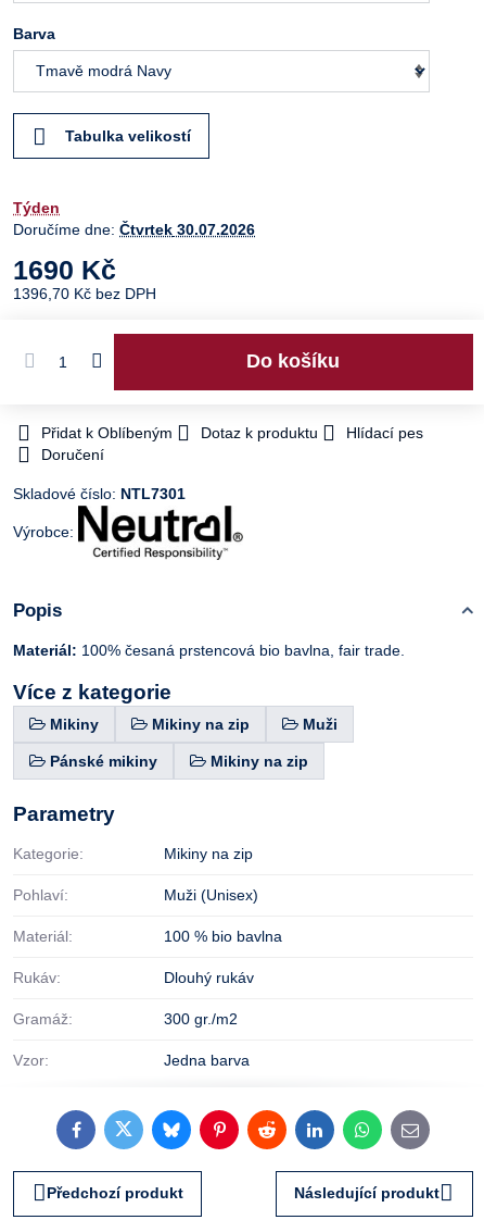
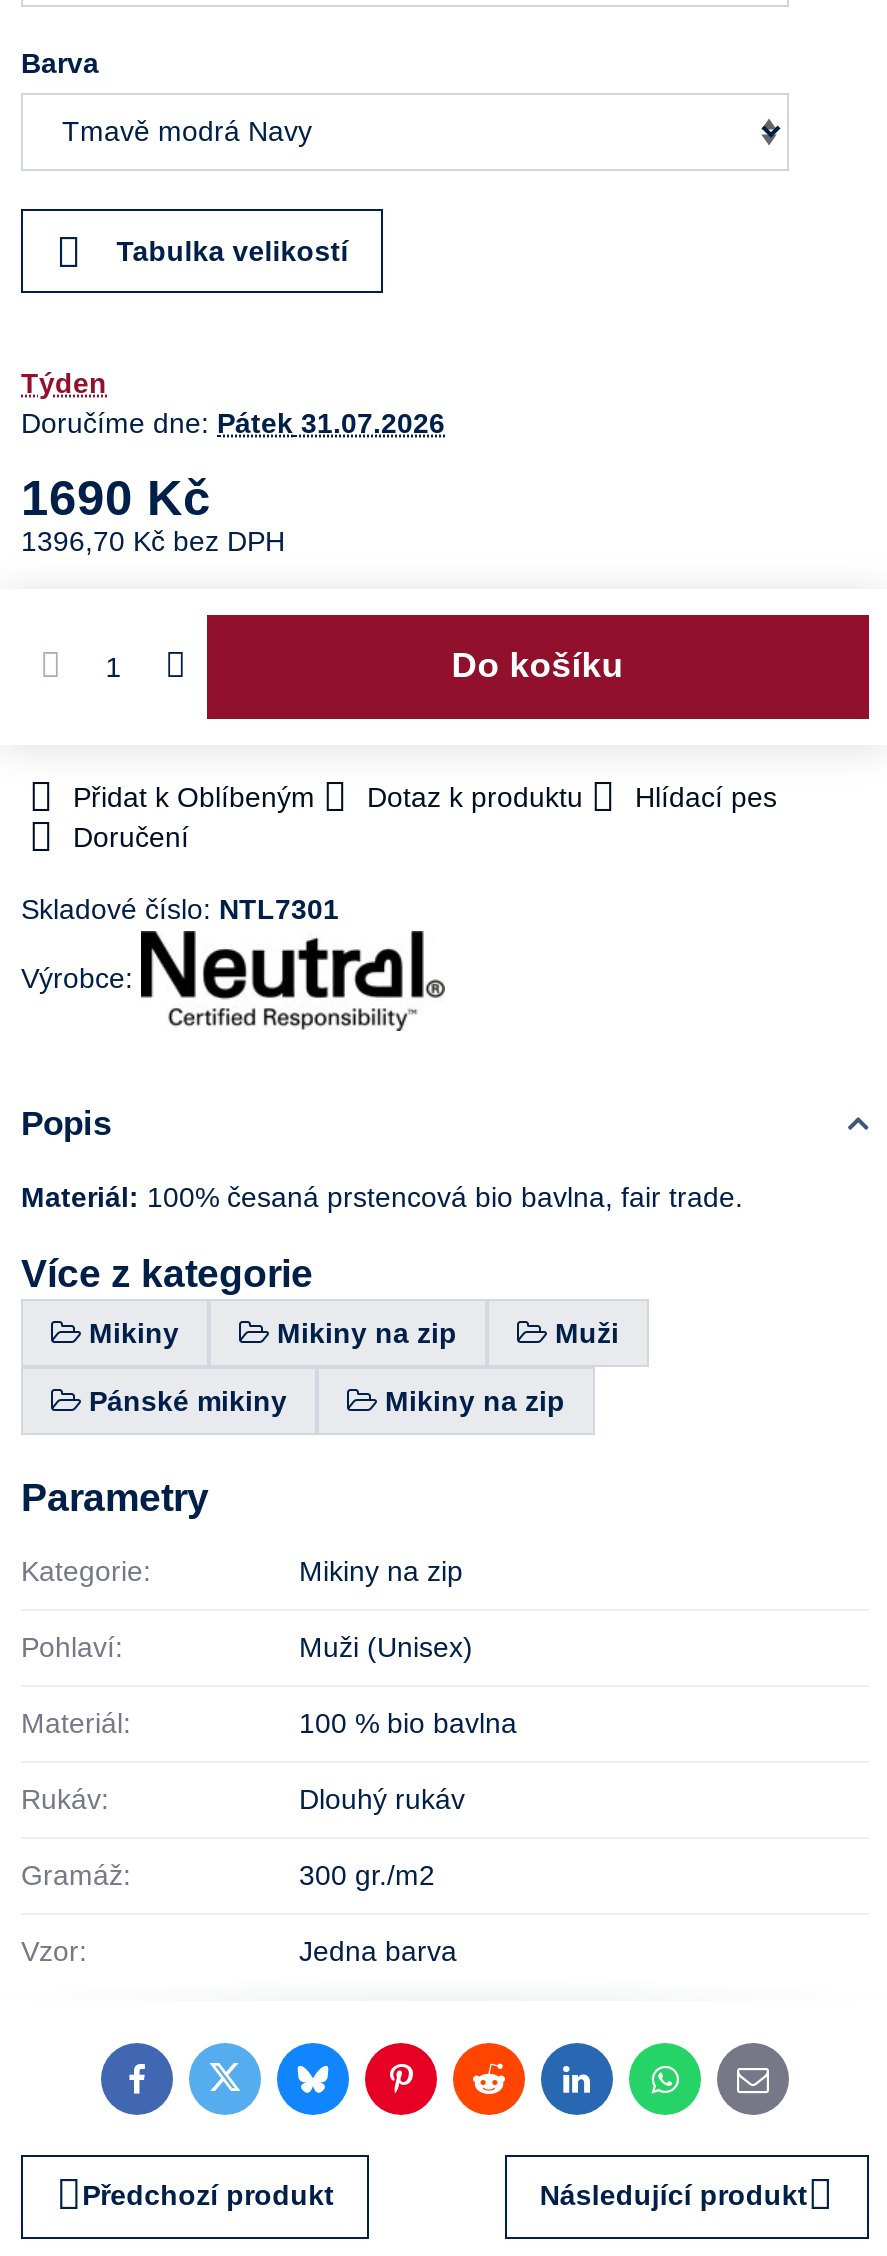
- Doručíme dne: Čtvrtek 30.07.2026
+ Doručíme dne: Pátek 31.07.2026
